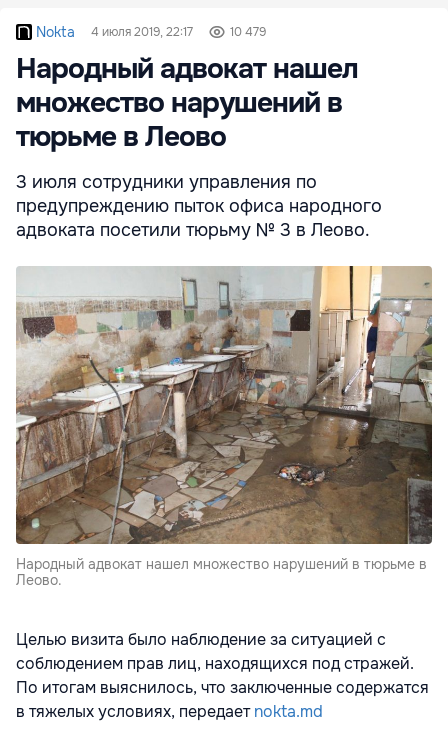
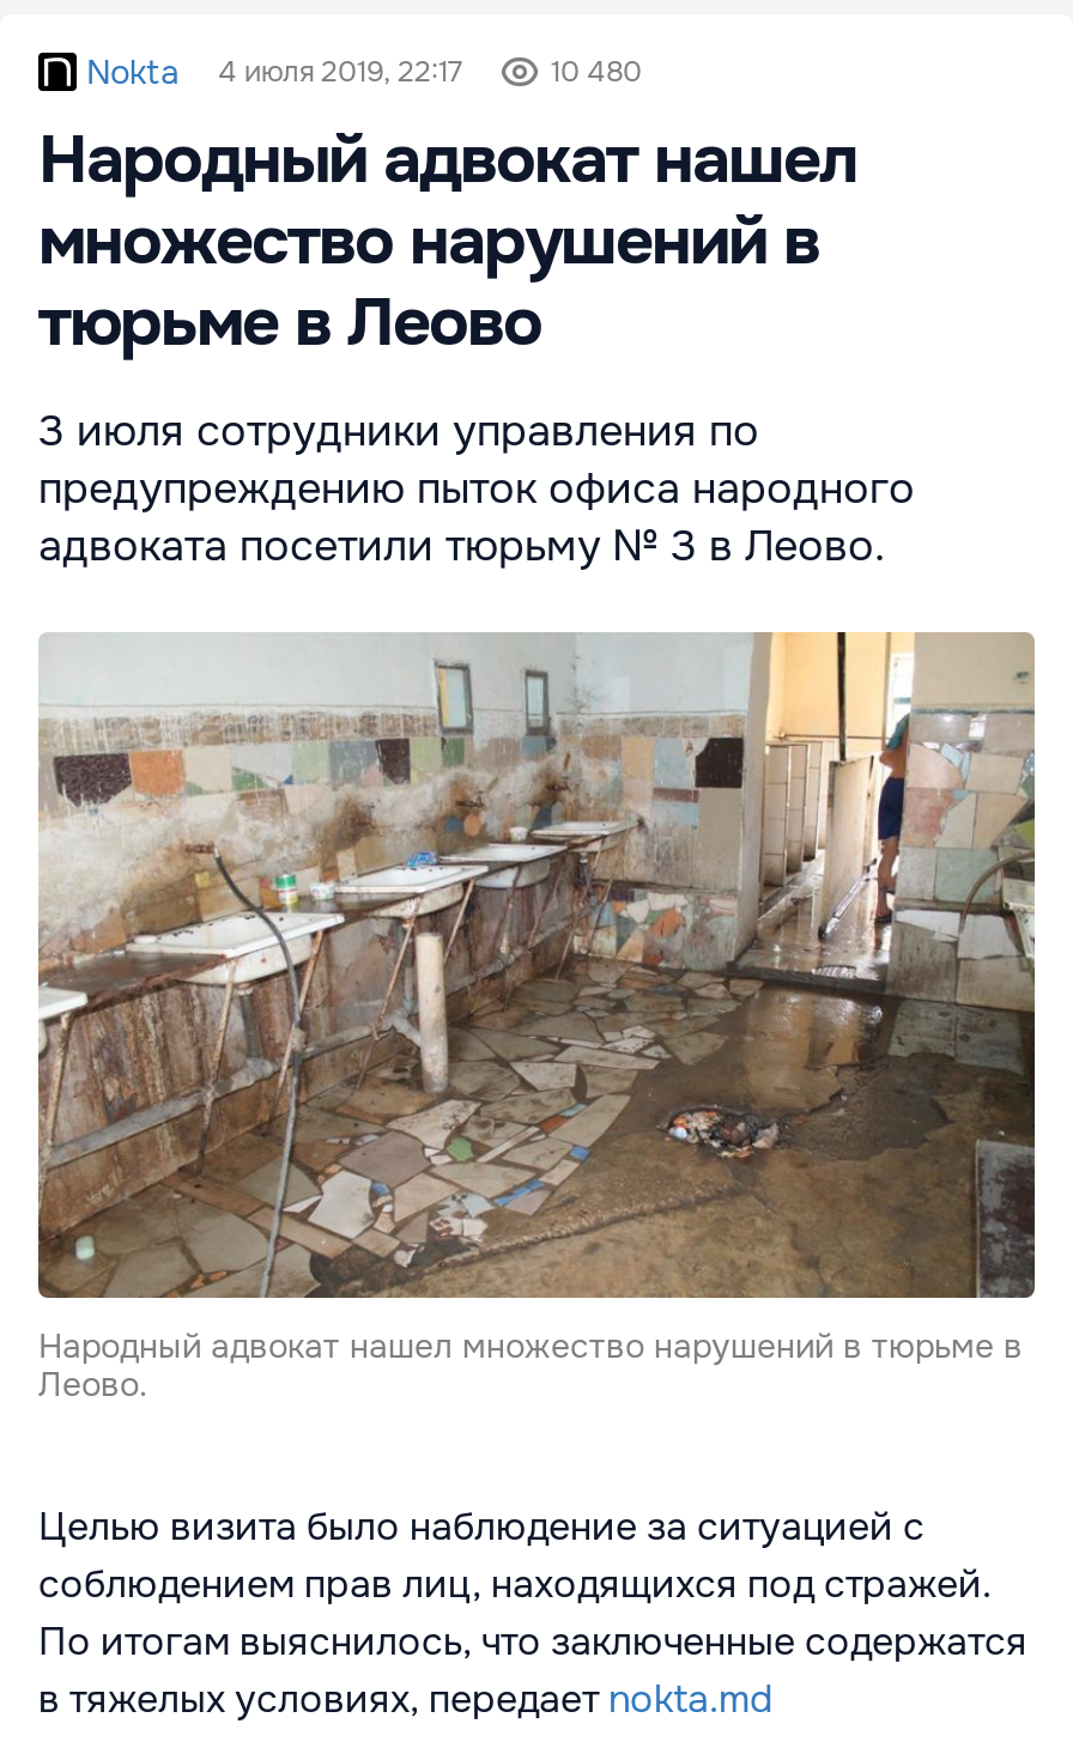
- 10 479
+ 10 480
